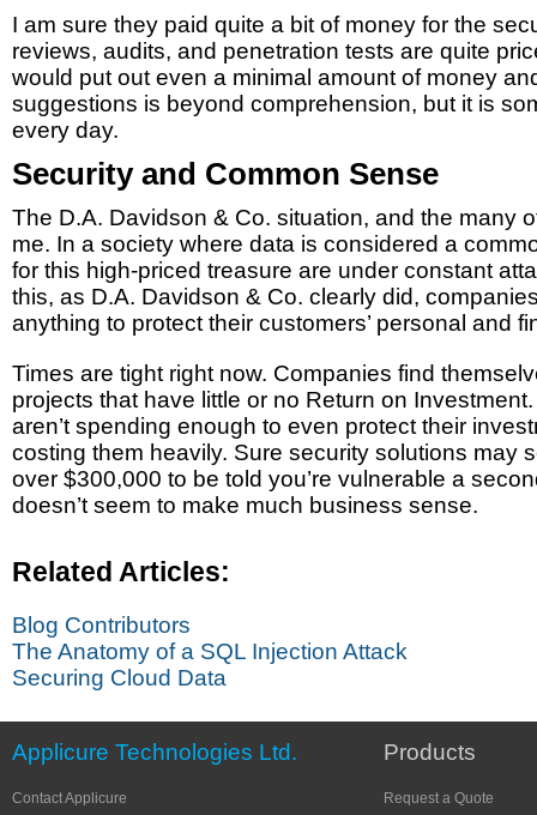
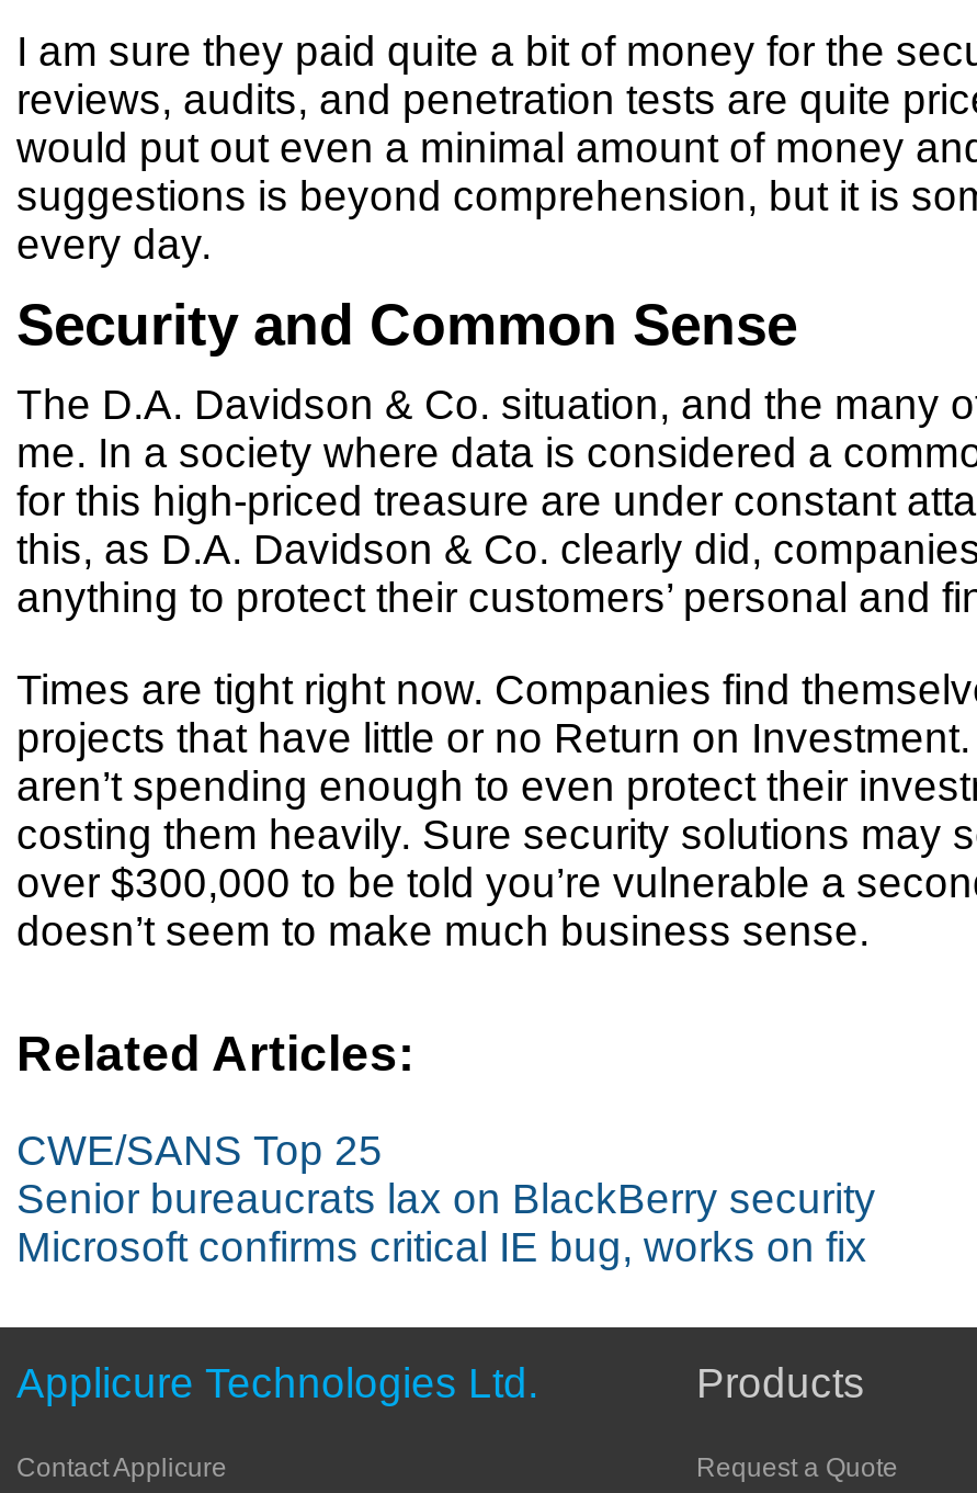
- Blog Contributors
- The Anatomy of a SQL Injection Attack
- Securing Cloud Data
+ CWE/SANS Top 25
+ Senior bureaucrats lax on BlackBerry security
+ Microsoft confirms critical IE bug, works on fix
